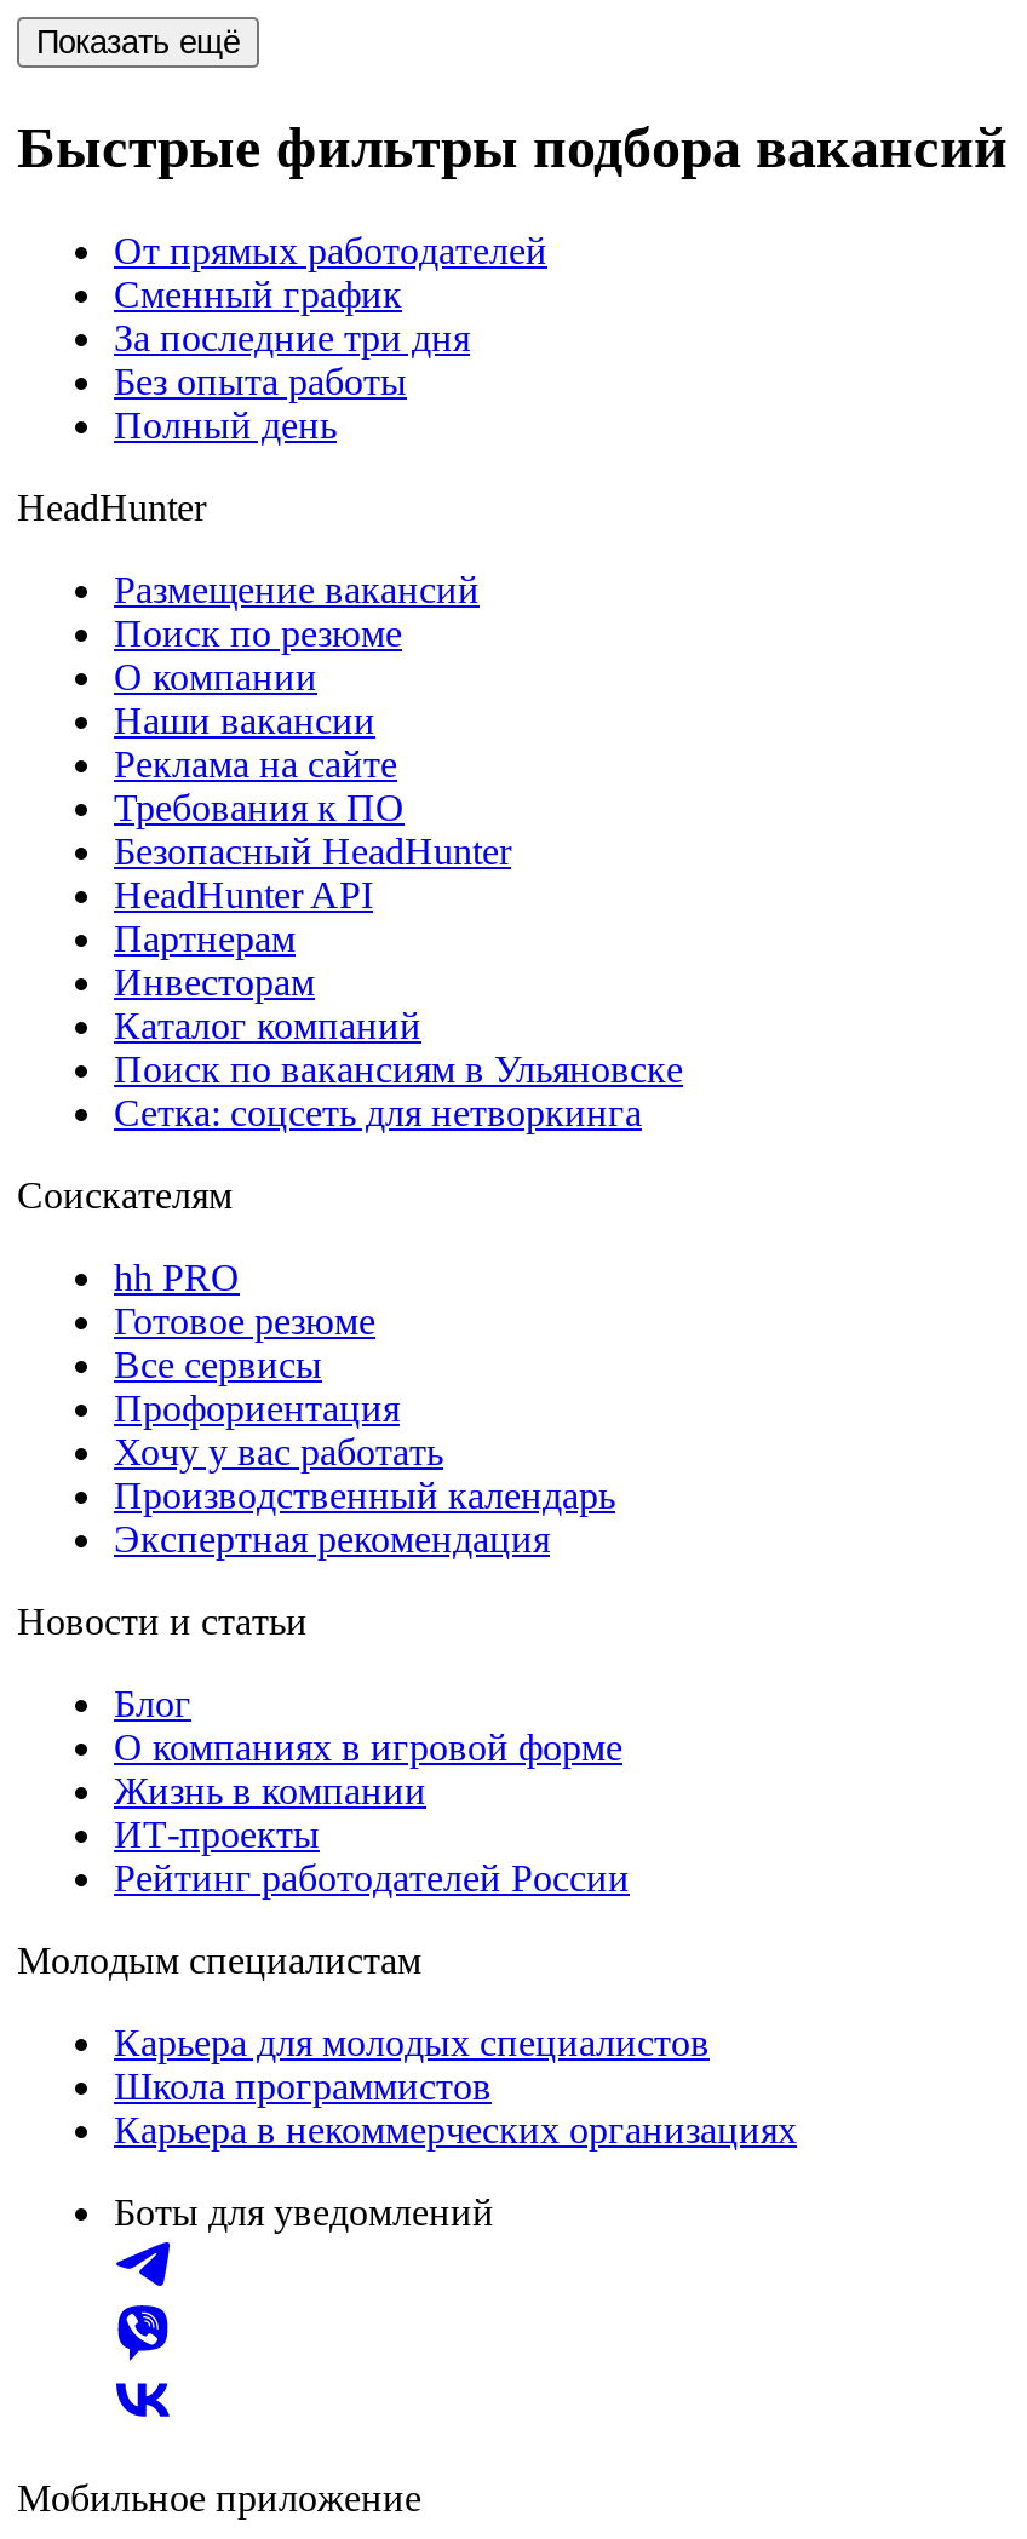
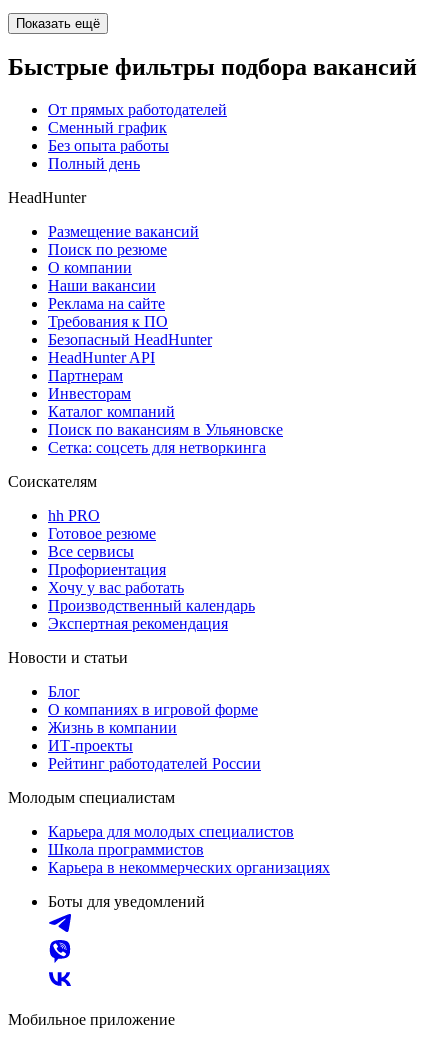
- За последние три дня
